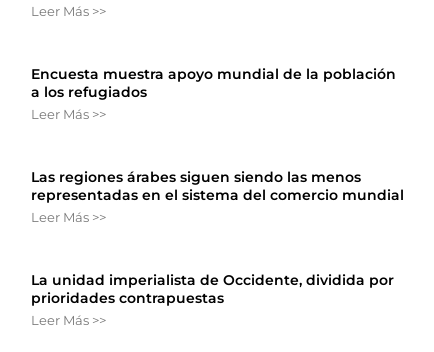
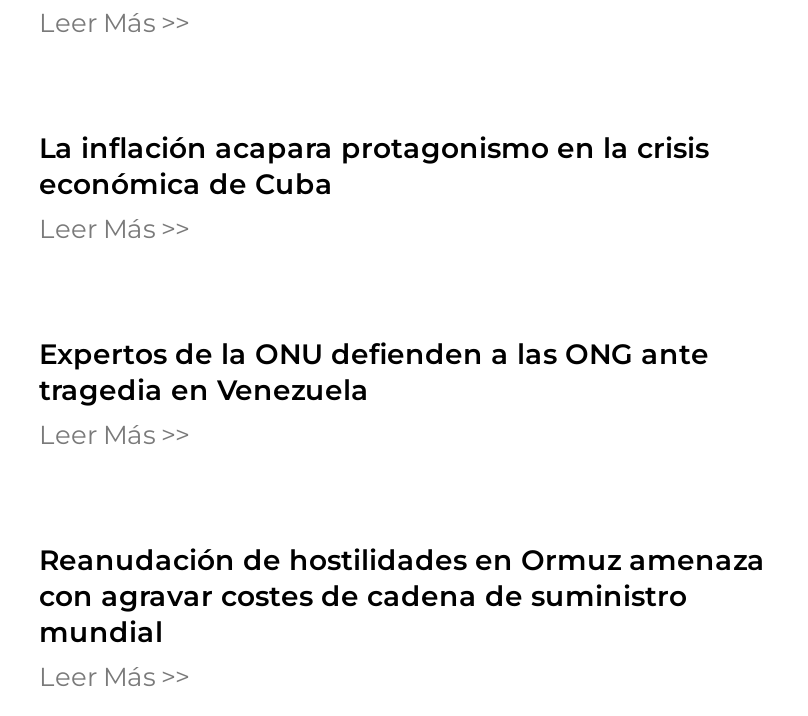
- Encuesta muestra apoyo mundial de la población
- a los refugiados
+ La inflación acapara protagonismo en la crisis
+ económica de Cuba

- Las regiones árabes siguen siendo las menos
- representadas en el sistema del comercio mundial
+ Expertos de la ONU defienden a las ONG ante
+ tragedia en Venezuela

- La unidad imperialista de Occidente, dividida por
- prioridades contrapuestas
+ Reanudación de hostilidades en Ormuz amenaza
+ con agravar costes de cadena de suministro
+ mundial
